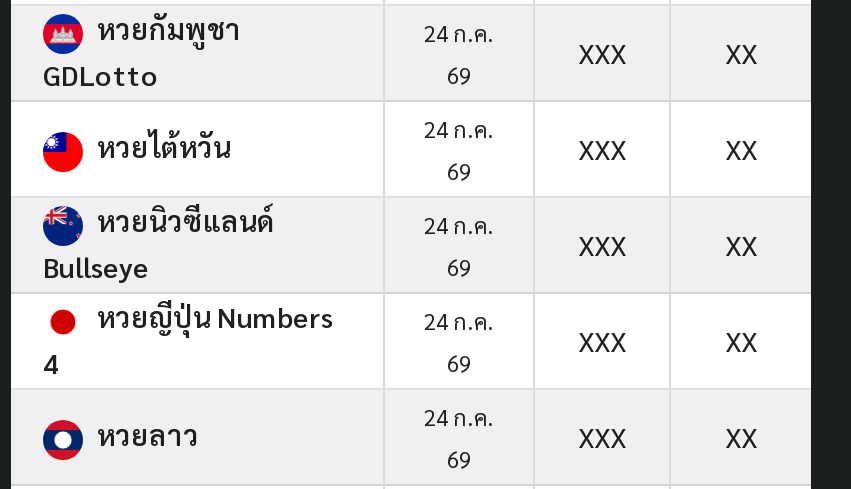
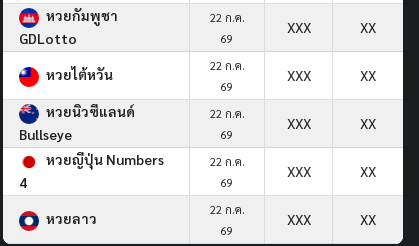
- 24 ก.ค.
+ 22 ก.ค.

- 24 ก.ค.
+ 22 ก.ค.

- 24 ก.ค.
+ 22 ก.ค.

- 24 ก.ค.
+ 22 ก.ค.

- 24 ก.ค.
+ 22 ก.ค.
